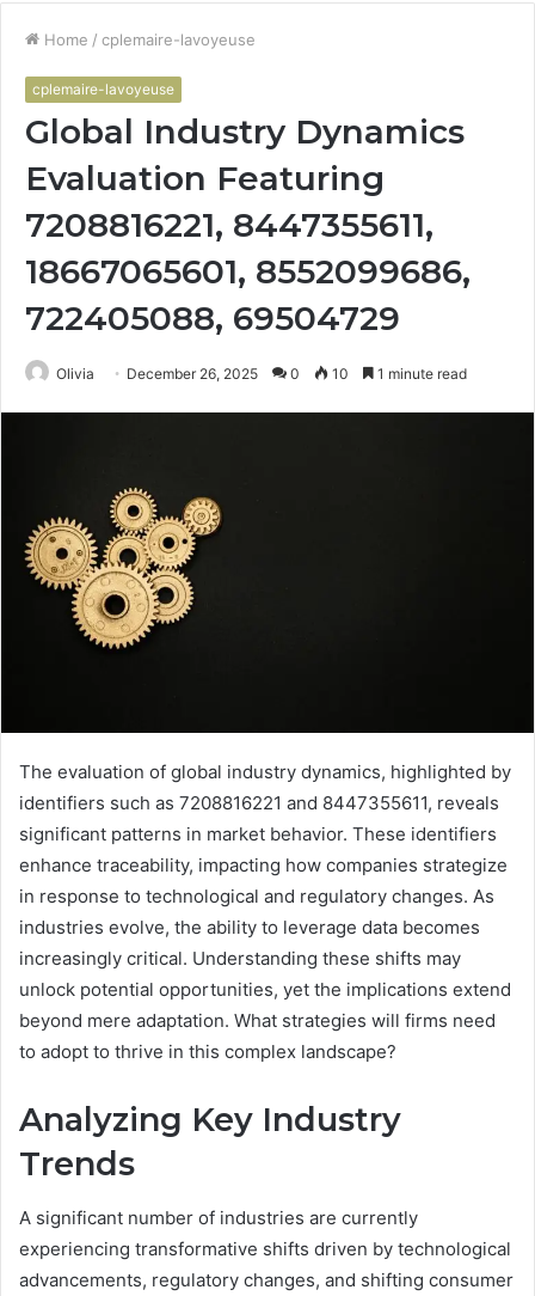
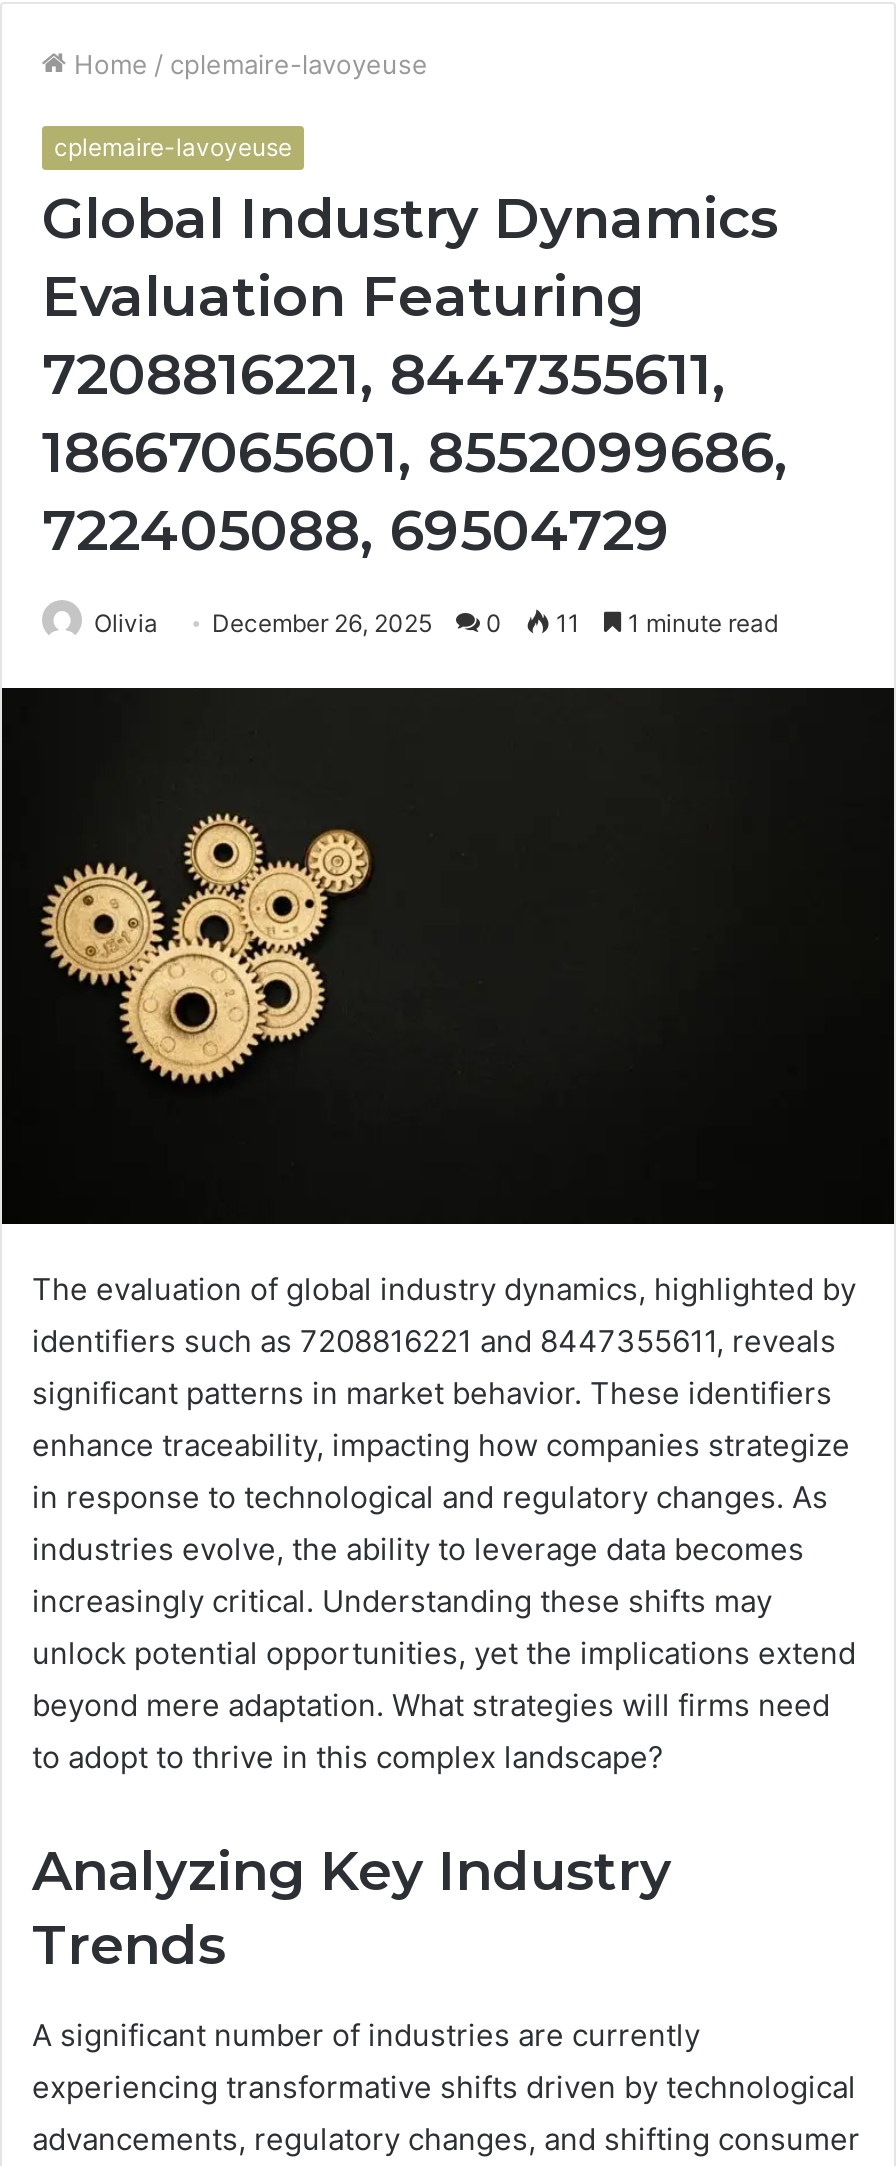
- Olivia December 26, 2025 0 10 1 minute read
+ Olivia December 26, 2025 0 11 1 minute read
